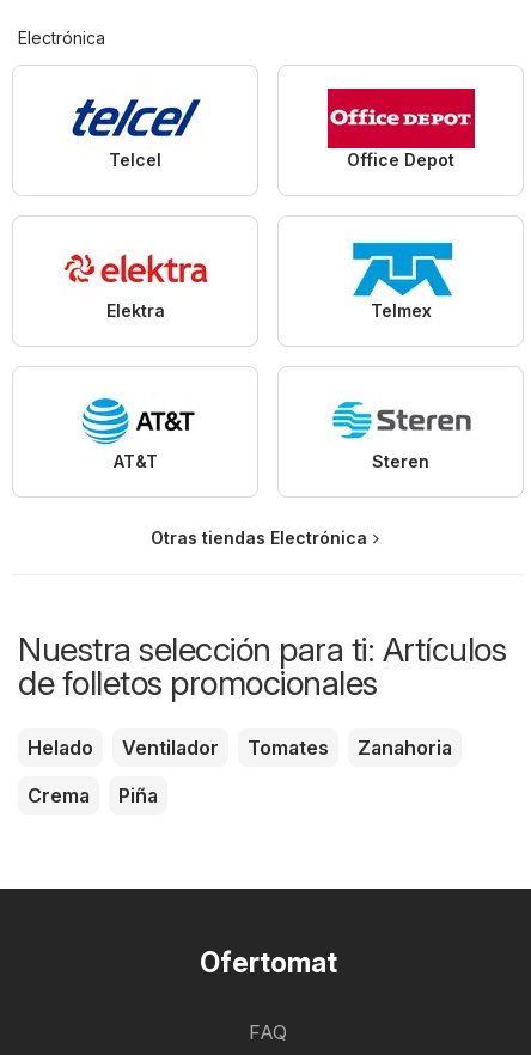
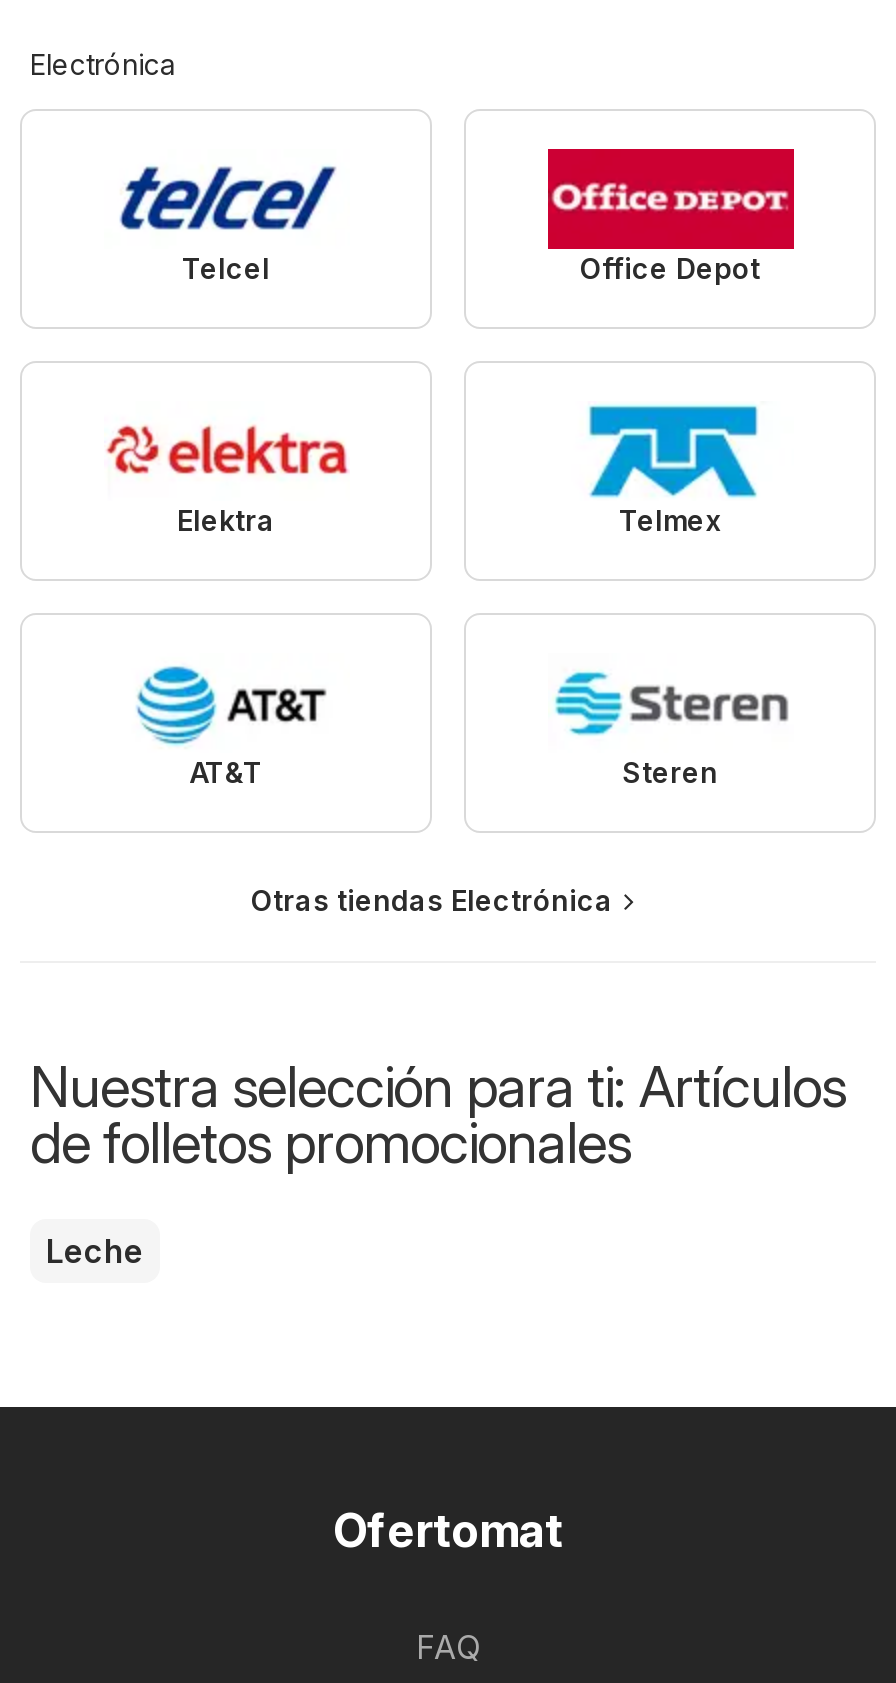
- Helado
- Ventilador
- Tomates
- Zanahoria
- Crema
- Piña
+ Leche
